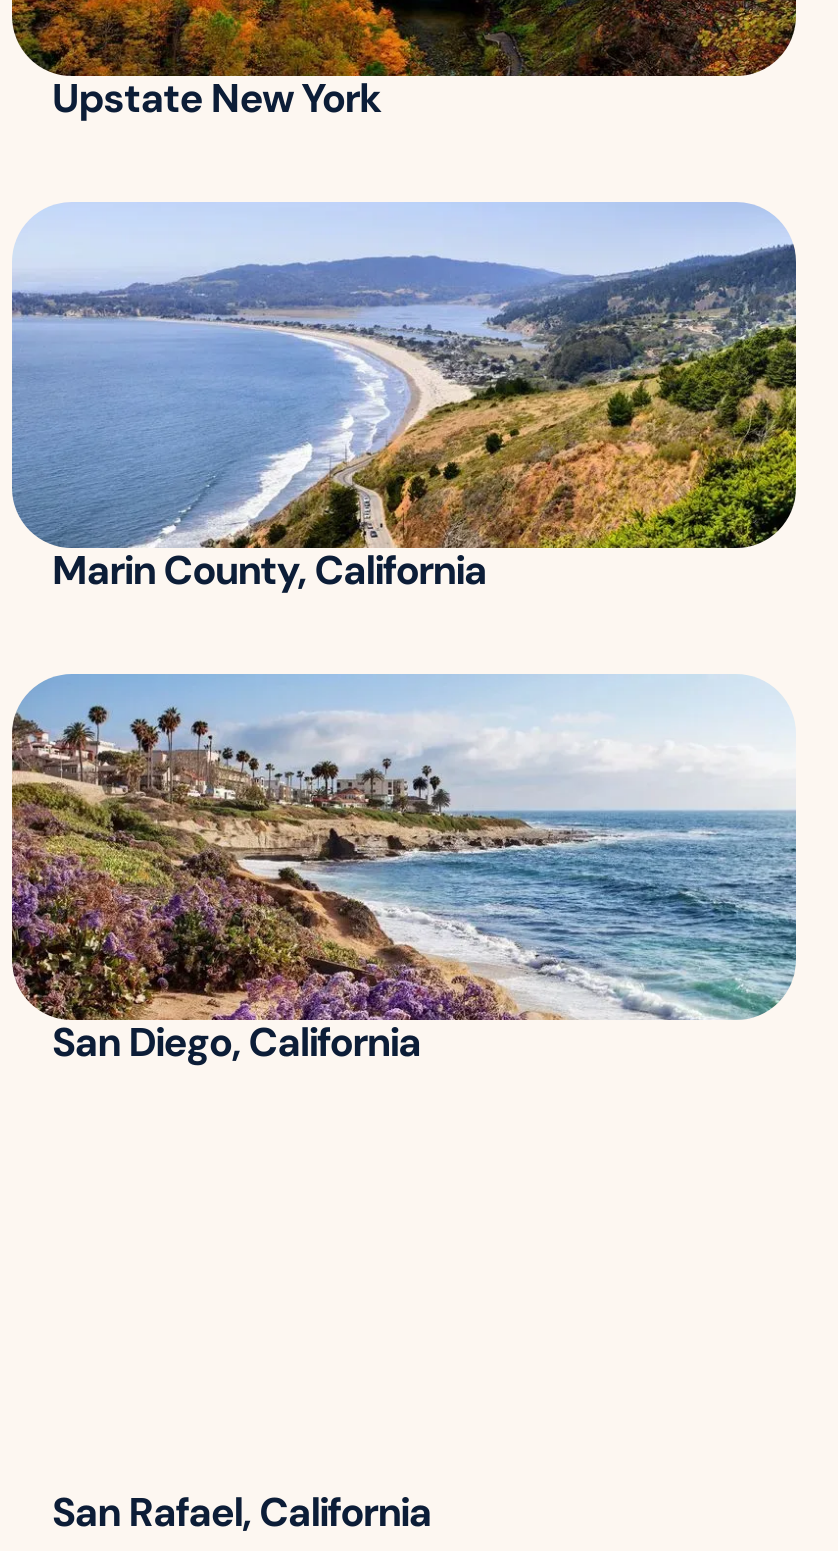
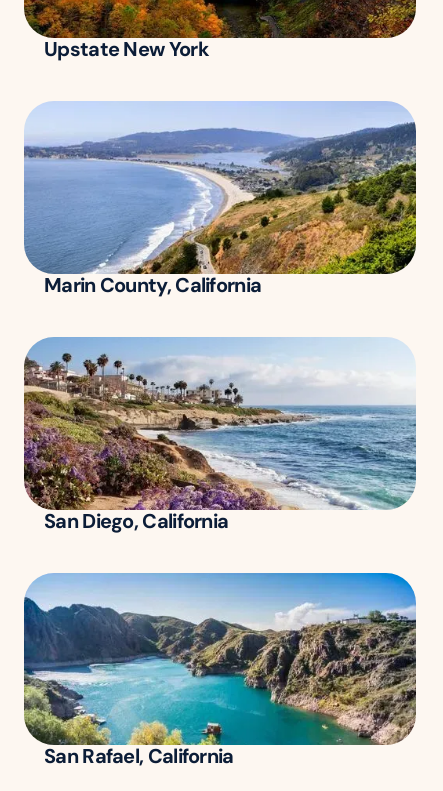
+ [image]
